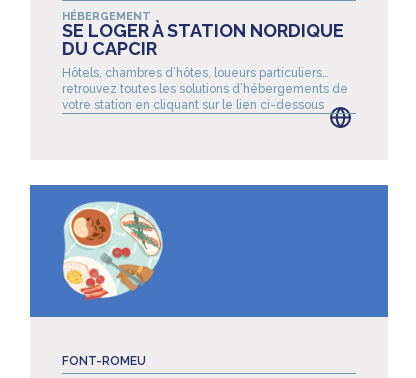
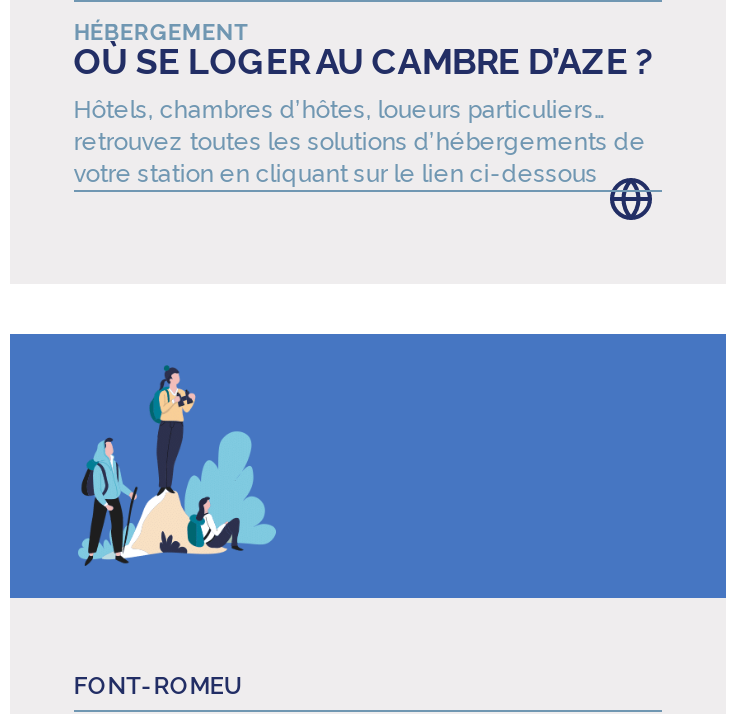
- SE LOGER À STATION NORDIQUE
- DU CAPCIR
+ OÙ SE LOGER AU CAMBRE D’AZE ?

- [image]
+ [image]
